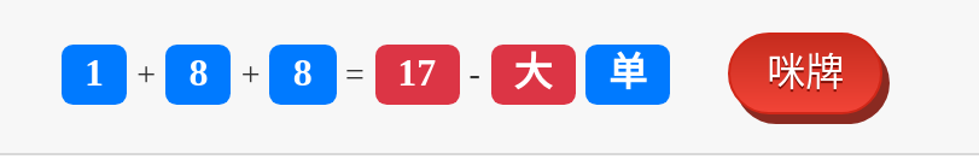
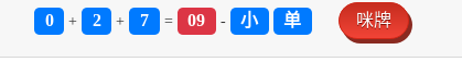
- 1
+ 0

- 8
+ 2

- 8
+ 7

- 17
+ 09

- 大
+ 小
